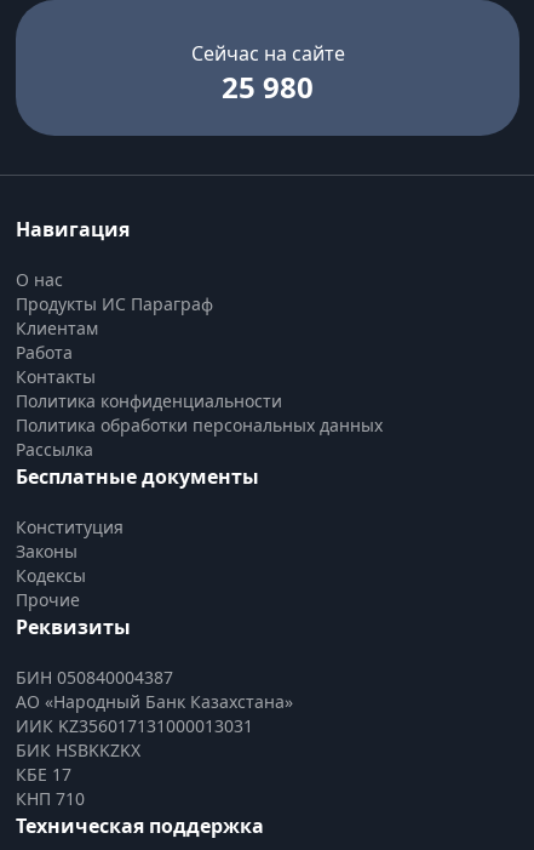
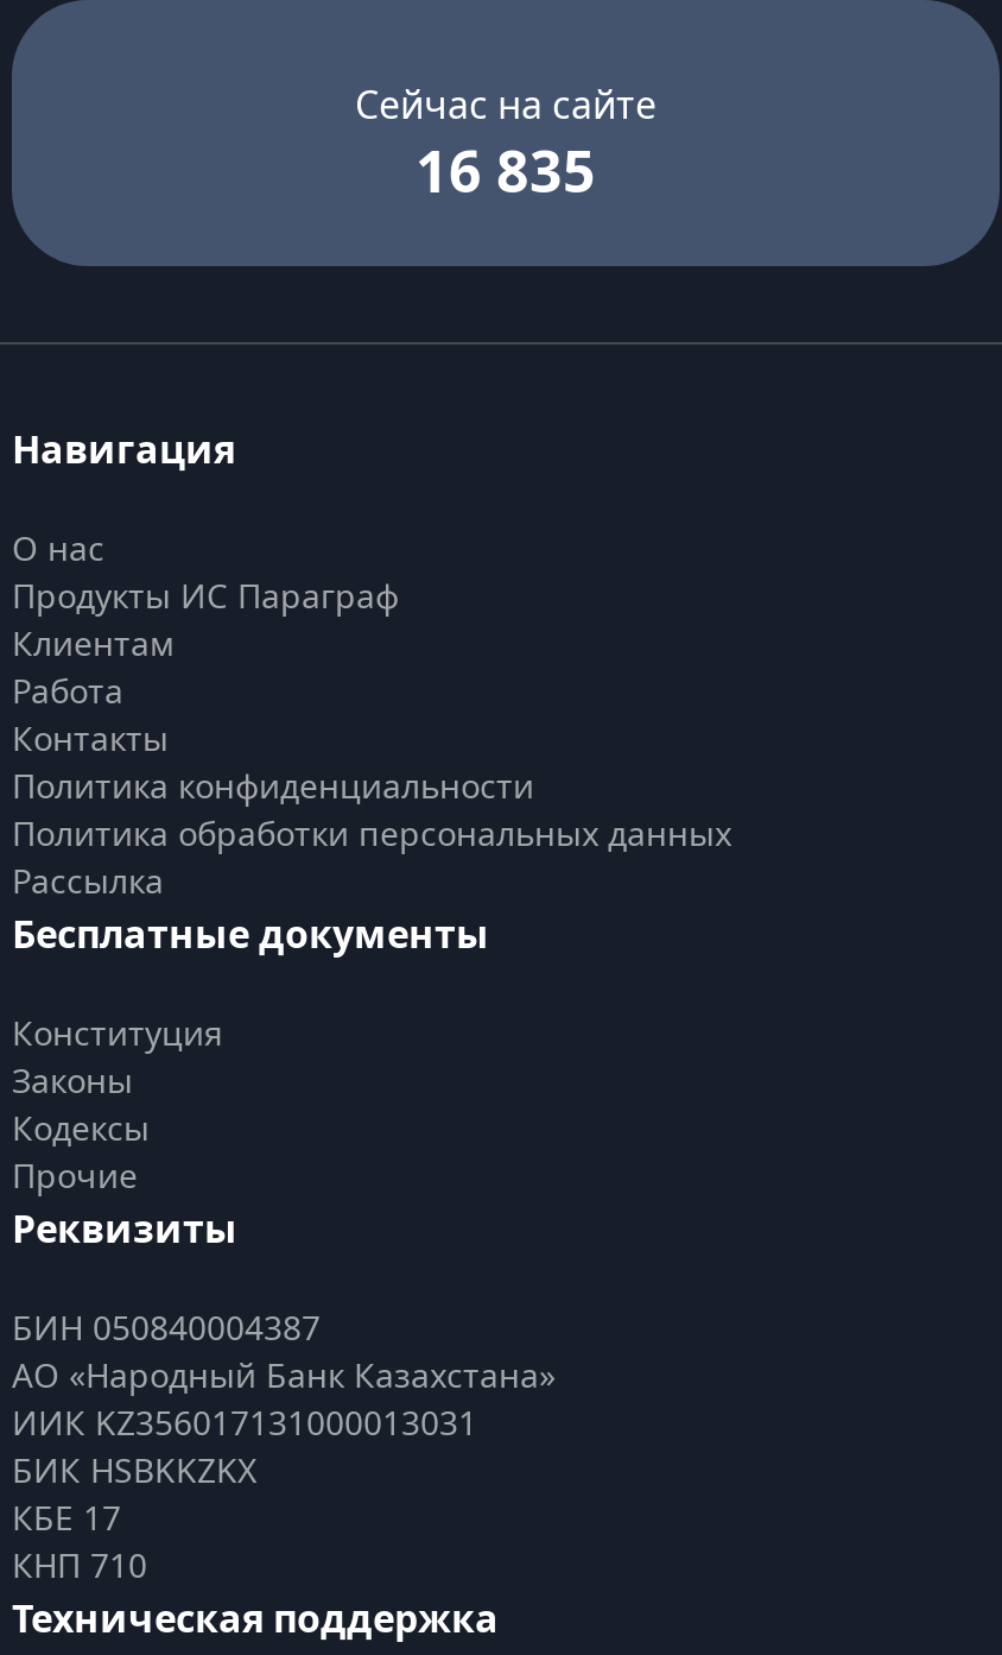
- 25 980
+ 16 835
